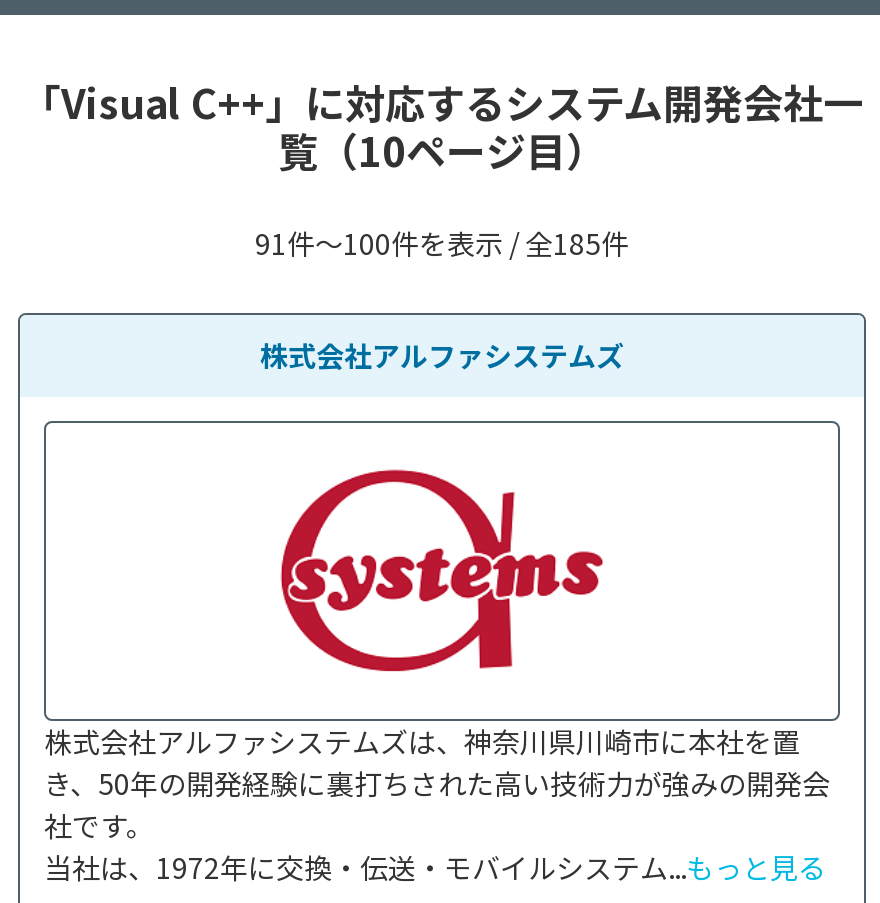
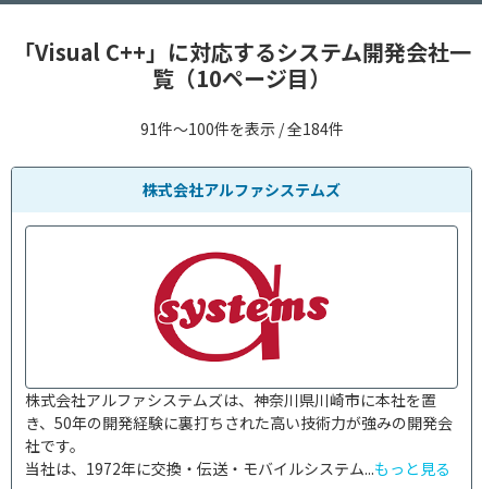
- 91件〜100件を表示 / 全185件
+ 91件〜100件を表示 / 全184件
